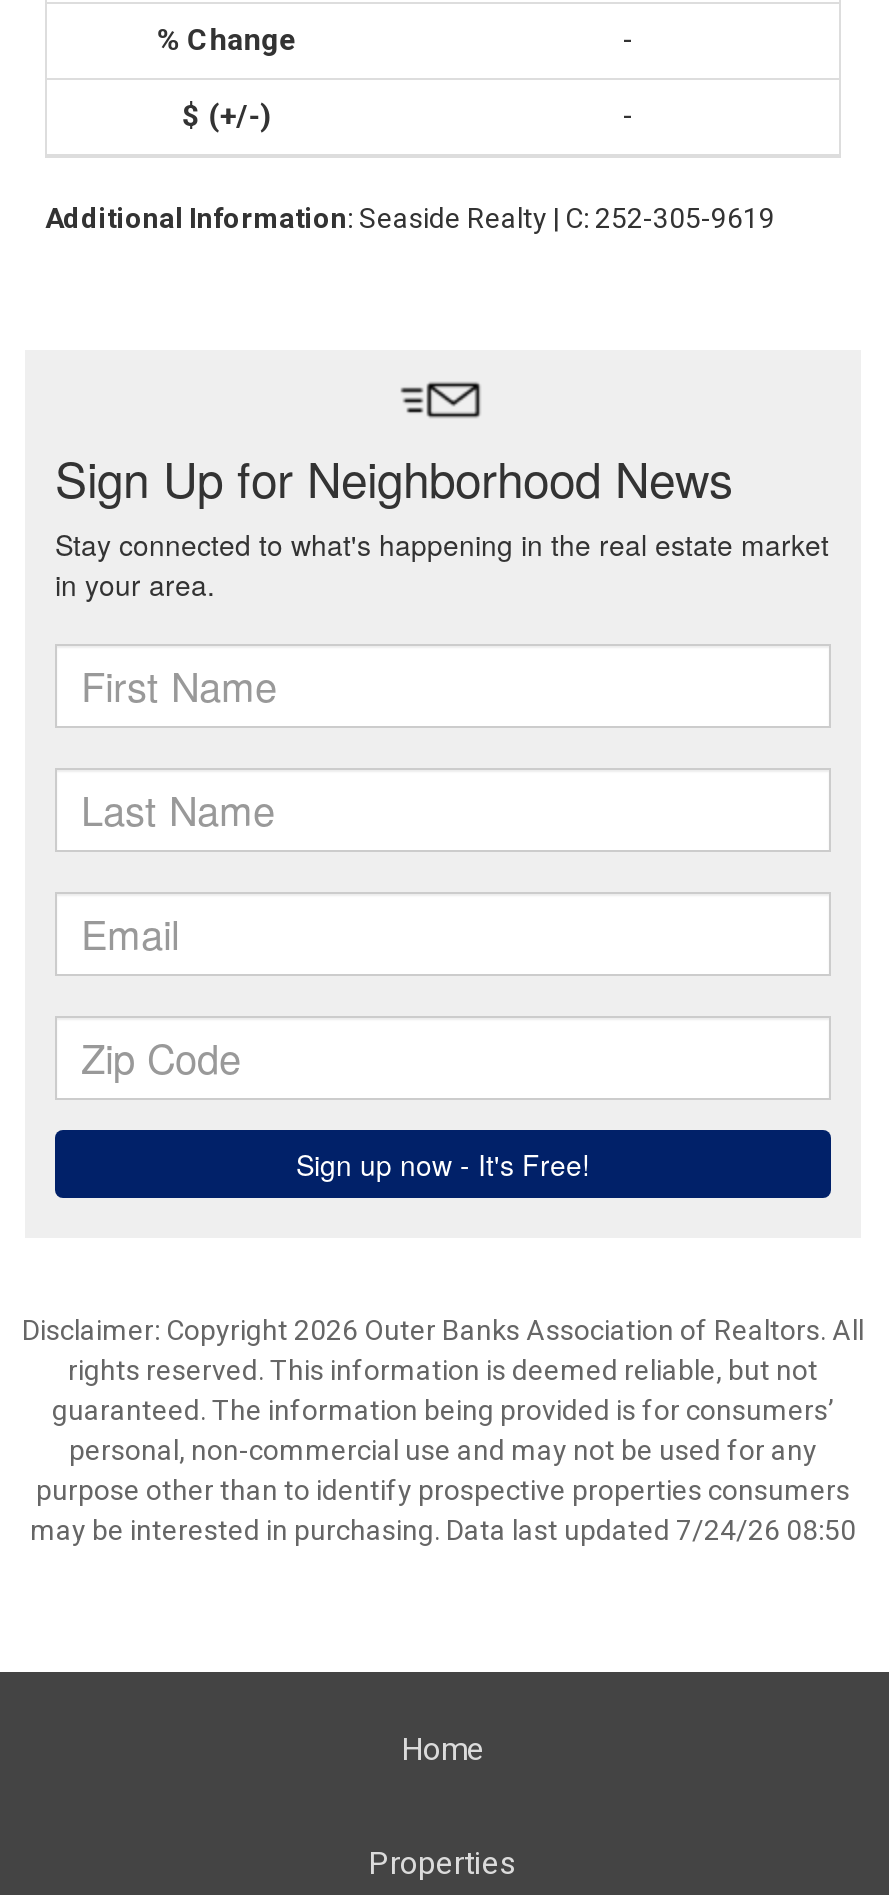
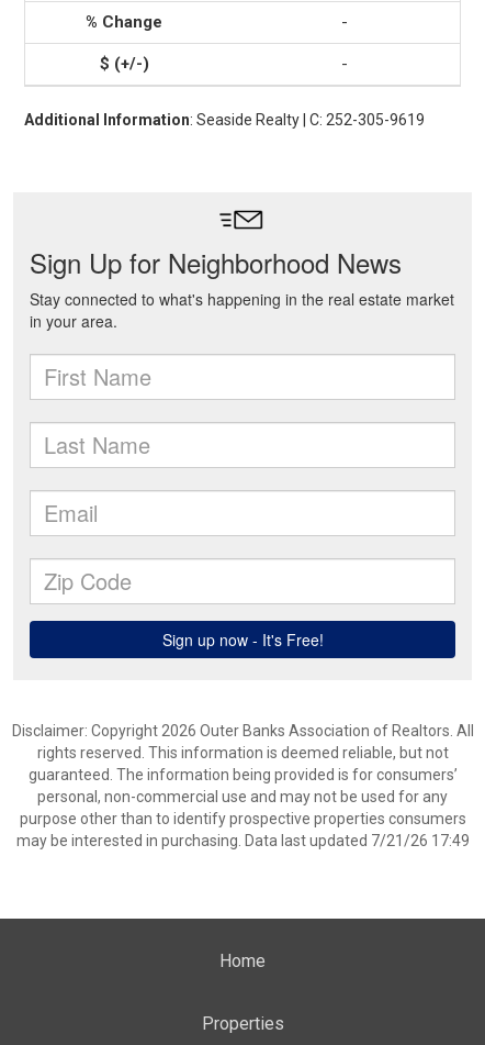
- may be interested in purchasing. Data last updated 7/24/26 08:50
+ may be interested in purchasing. Data last updated 7/21/26 17:49
